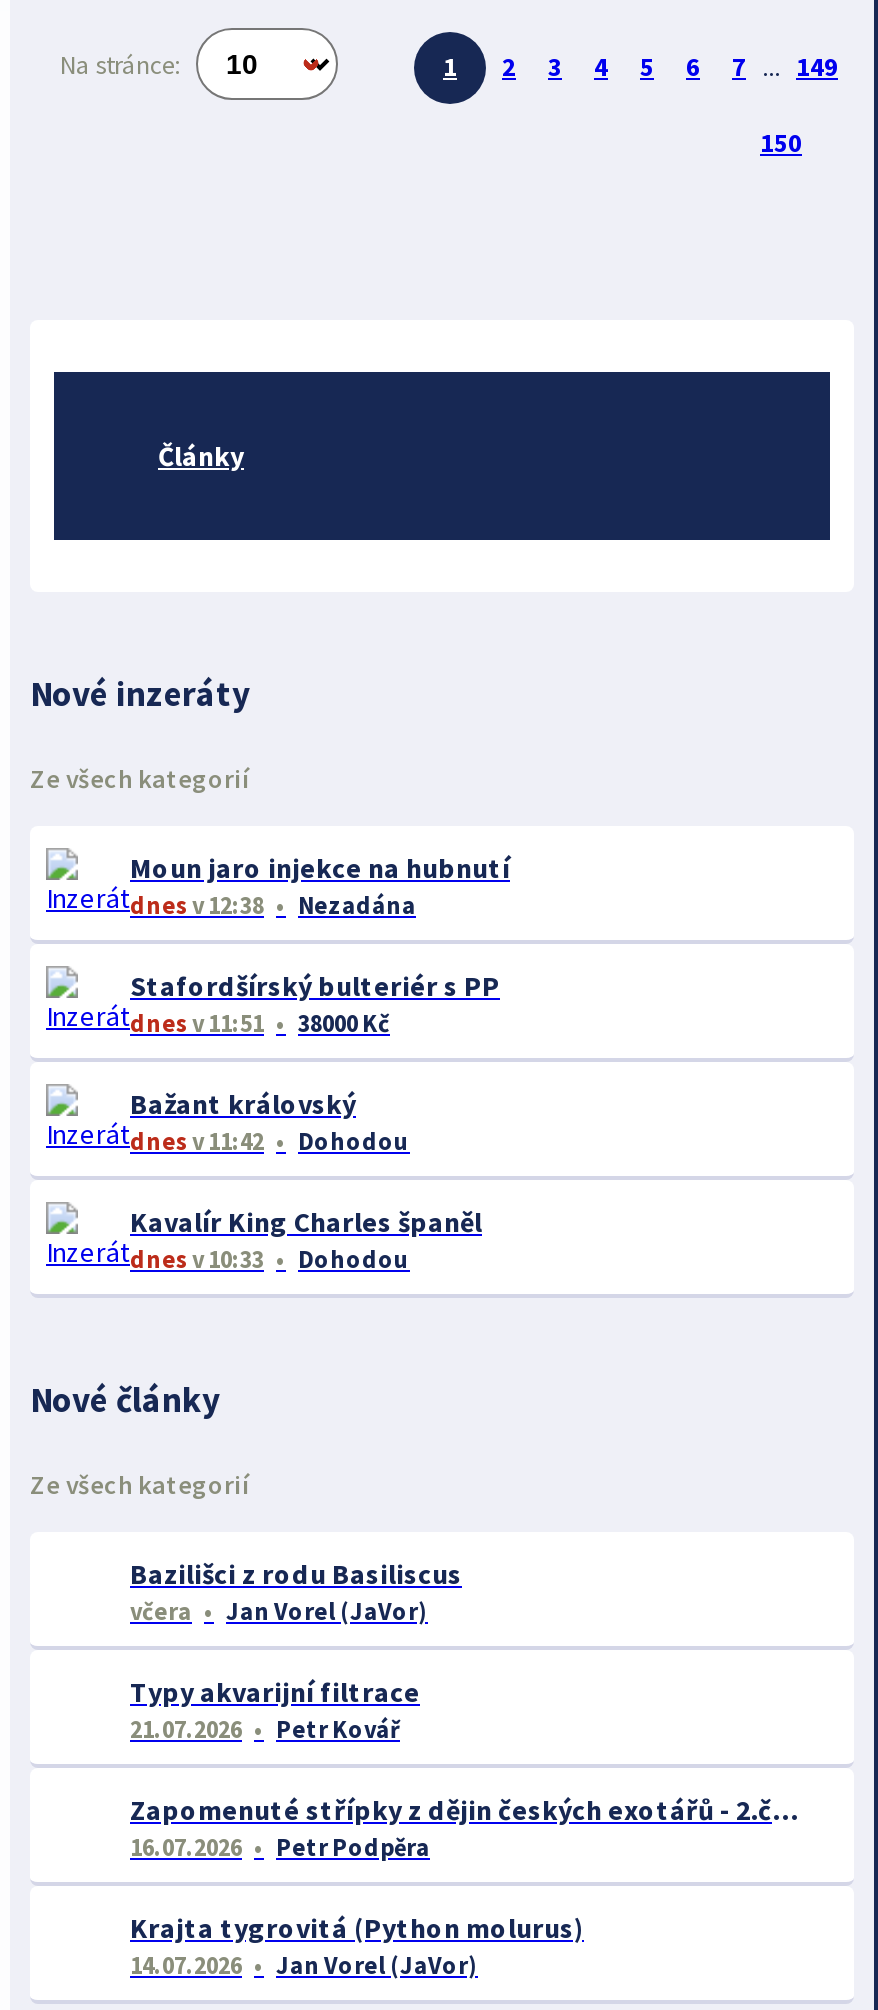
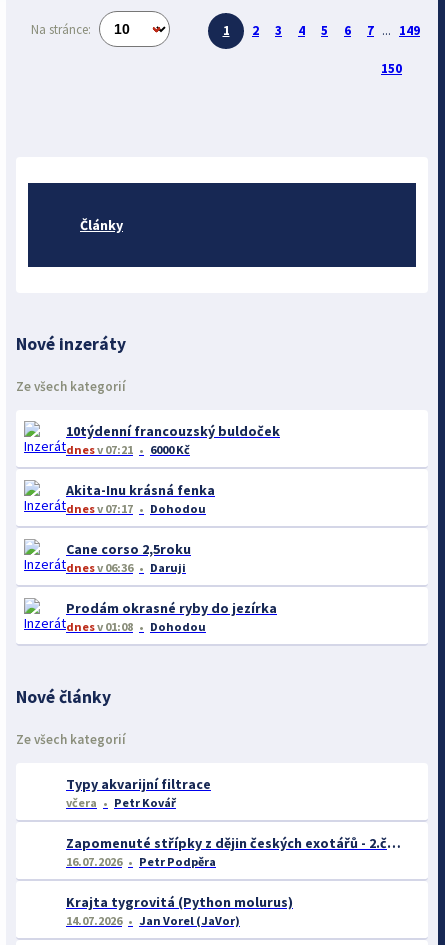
- Moun jaro injekce na hubnutí
- dnes v 12:38
- Nezadána
- Stafordšírský bulteriér s PP
- dnes v 11:51
- 38000 Kč
- Bažant královský
- dnes v 11:42
+ 10týdenní francouzský buldoček
+ dnesv 07:21
+ 6000 Kč
+ Akita-Inu krásná fenka
+ dnesv 07:17

- Kavalír King Charles španěl
- dnes v 10:33
+ Cane corso 2,5roku
+ dnesv 06:36
+ Daruji
+ Prodám okrasné ryby do jezírka
+ dnesv 01:08

- Bazilišci z rodu Basiliscus
- včera
- Jan Vorel (JaVor)

- 21.07.2026
+ včera
